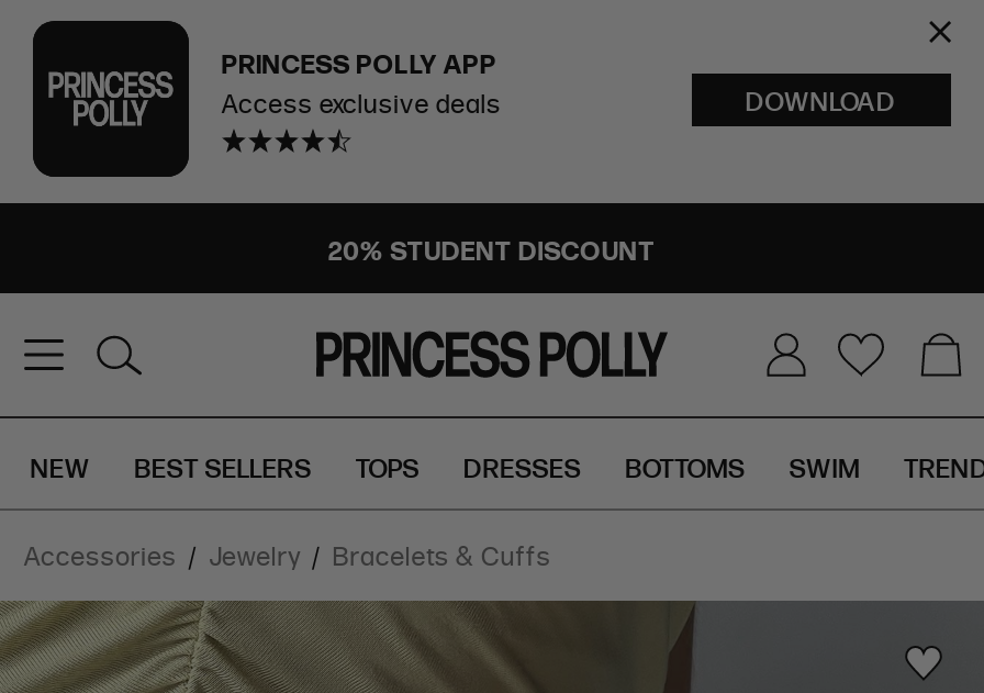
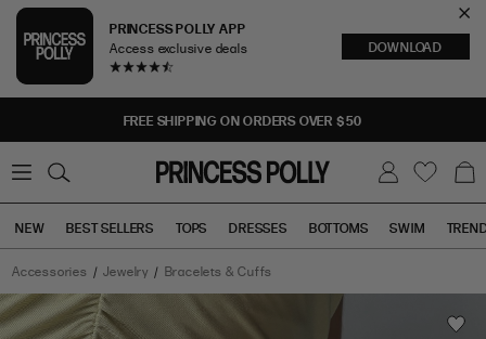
- 20% STUDENT DISCOUNT
+ FREE SHIPPING ON ORDERS OVER $50
